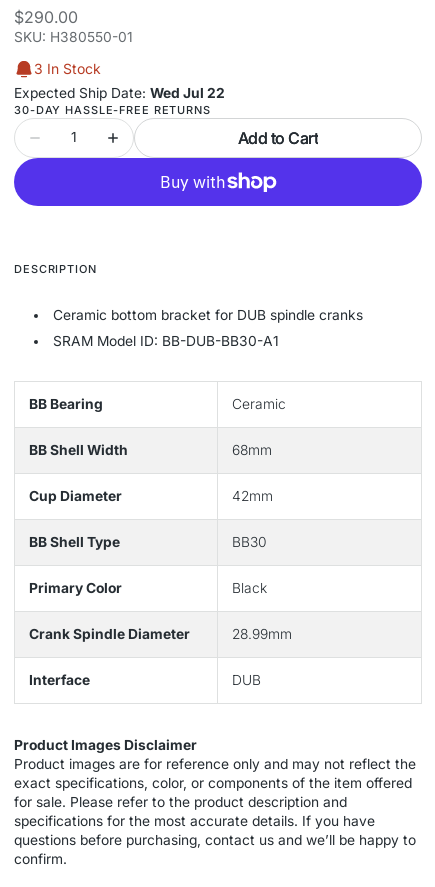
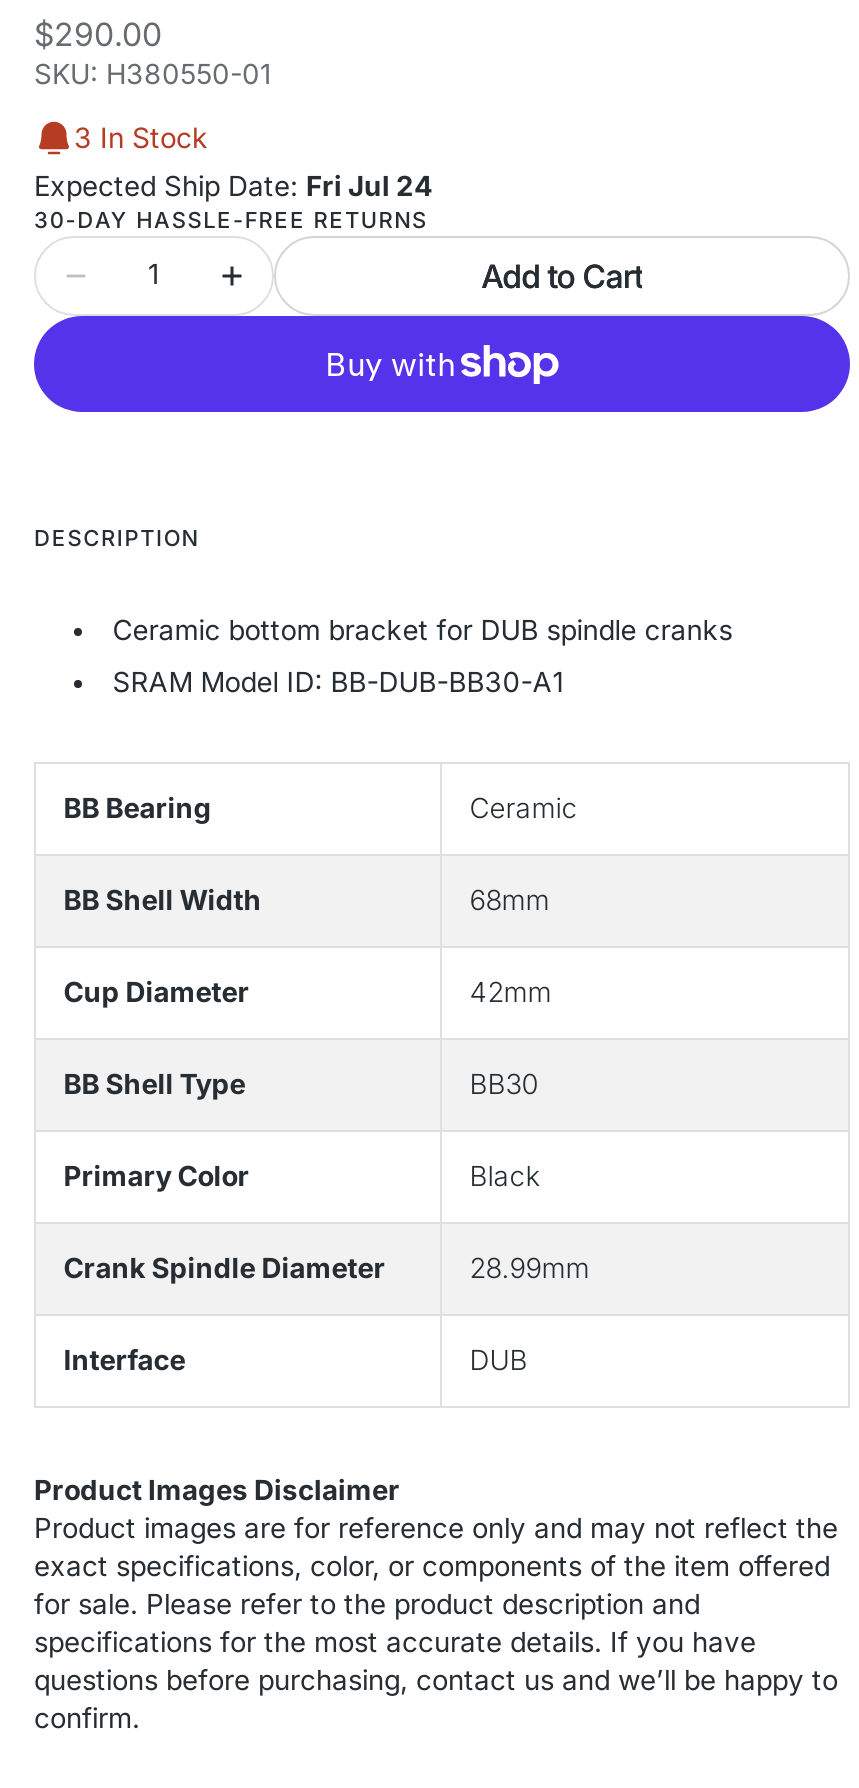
- Expected Ship Date: Wed Jul 22
+ Expected Ship Date: Fri Jul 24
